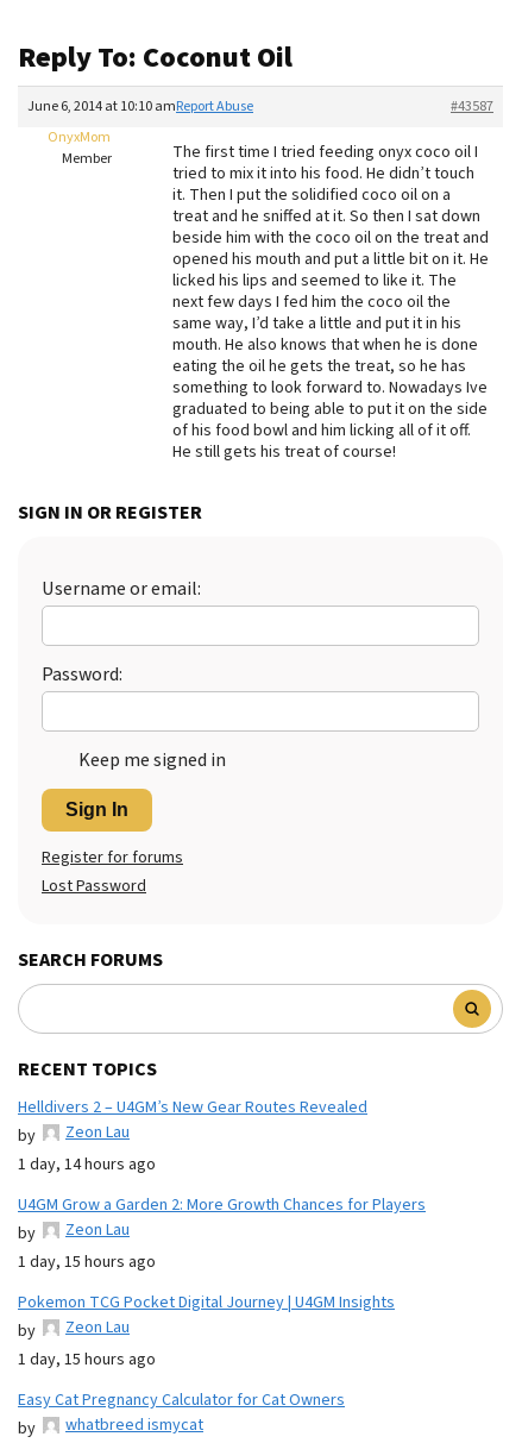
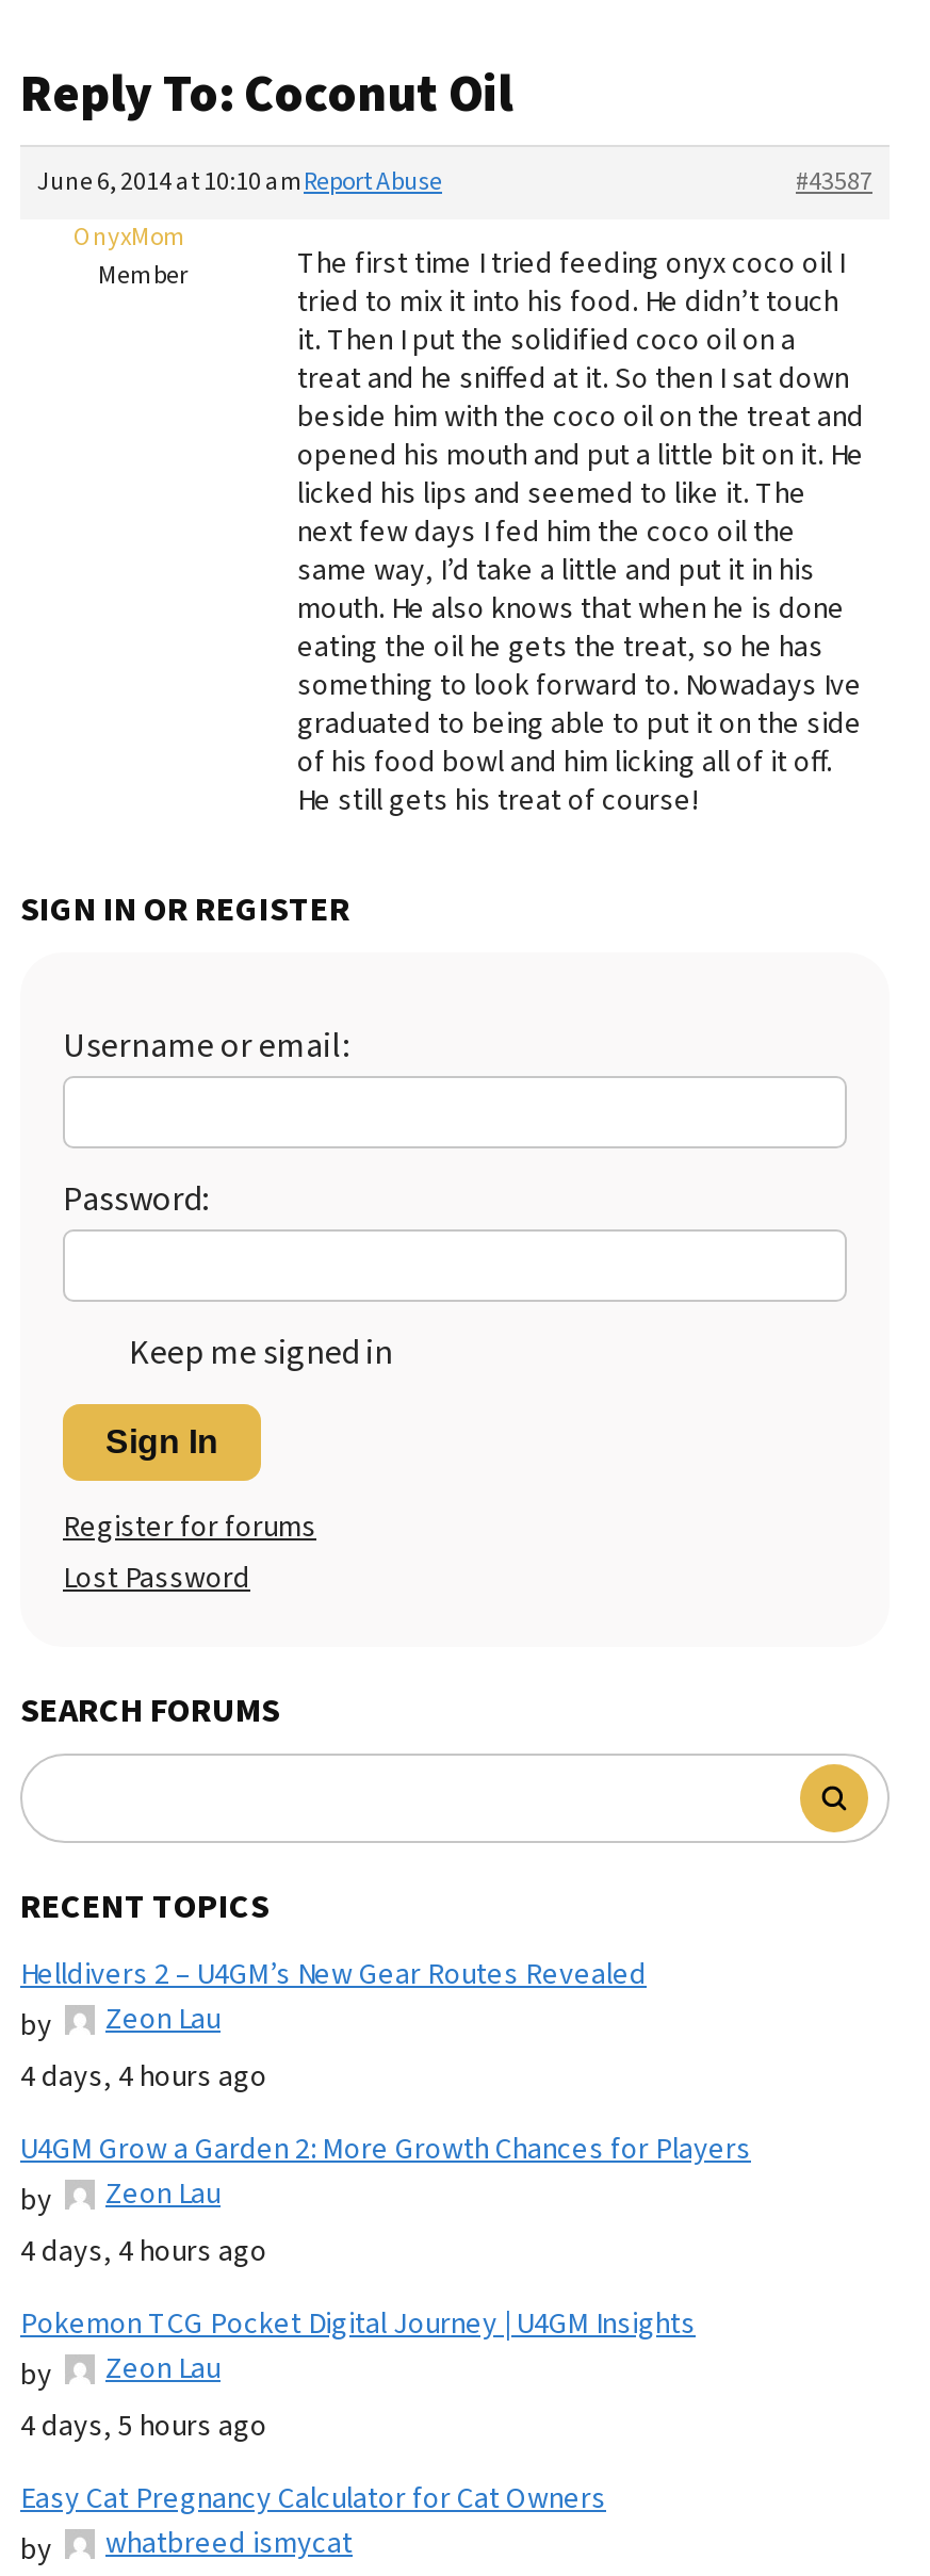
- 1 day, 14 hours ago
+ 4 days, 4 hours ago

- 1 day, 15 hours ago
+ 4 days, 4 hours ago

- 1 day, 15 hours ago
+ 4 days, 5 hours ago
